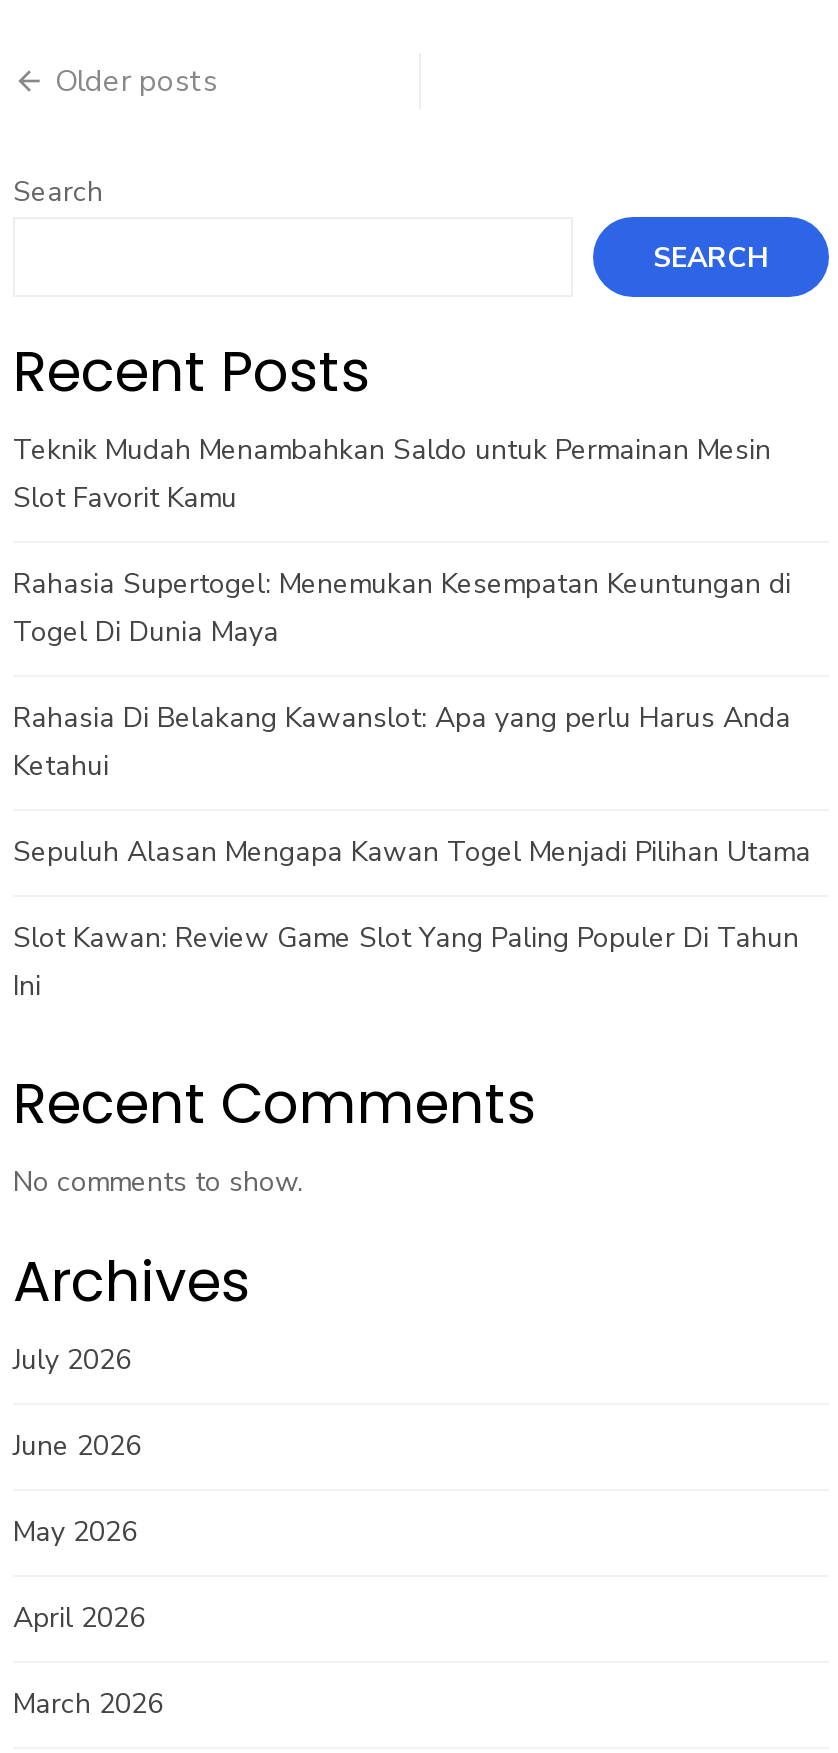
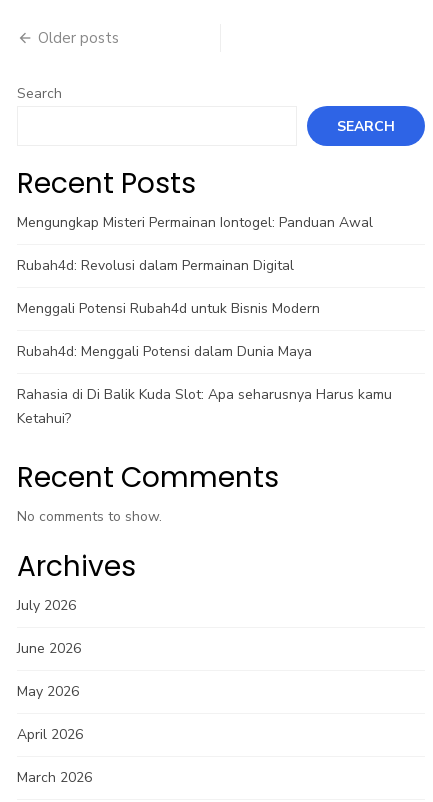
- Teknik Mudah Menambahkan Saldo untuk Permainan Mesin
- Slot Favorit Kamu
+ Mengungkap Misteri Permainan Iontogel: Panduan Awal

- Rahasia Supertogel: Menemukan Kesempatan Keuntungan di
- Togel Di Dunia Maya
+ Rubah4d: Revolusi dalam Permainan Digital

- Rahasia Di Belakang Kawanslot: Apa yang perlu Harus Anda
- Ketahui
+ Menggali Potensi Rubah4d untuk Bisnis Modern

- Sepuluh Alasan Mengapa Kawan Togel Menjadi Pilihan Utama
+ Rubah4d: Menggali Potensi dalam Dunia Maya

- Slot Kawan: Review Game Slot Yang Paling Populer Di Tahun
- Ini
+ Rahasia di Di Balik Kuda Slot: Apa seharusnya Harus kamu
+ Ketahui?
